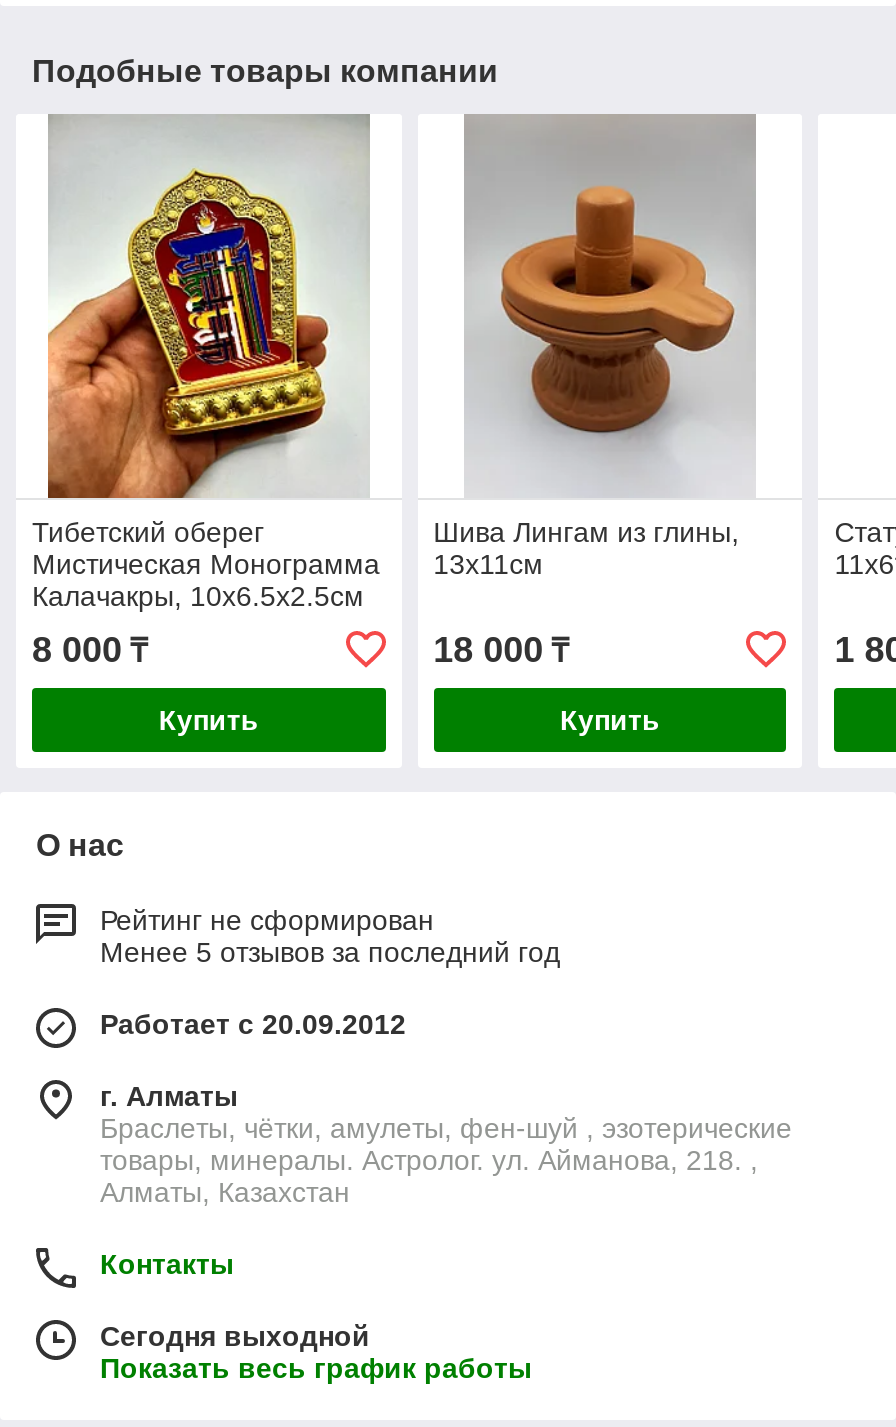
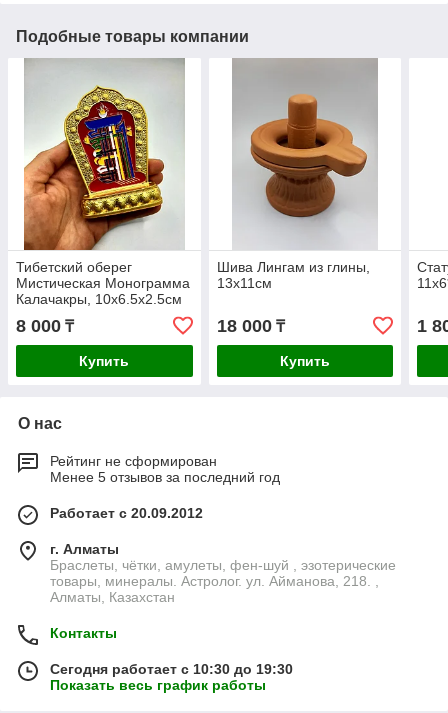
- Сегодня выходной
+ Сегодня работает с 10:30 до 19:30
